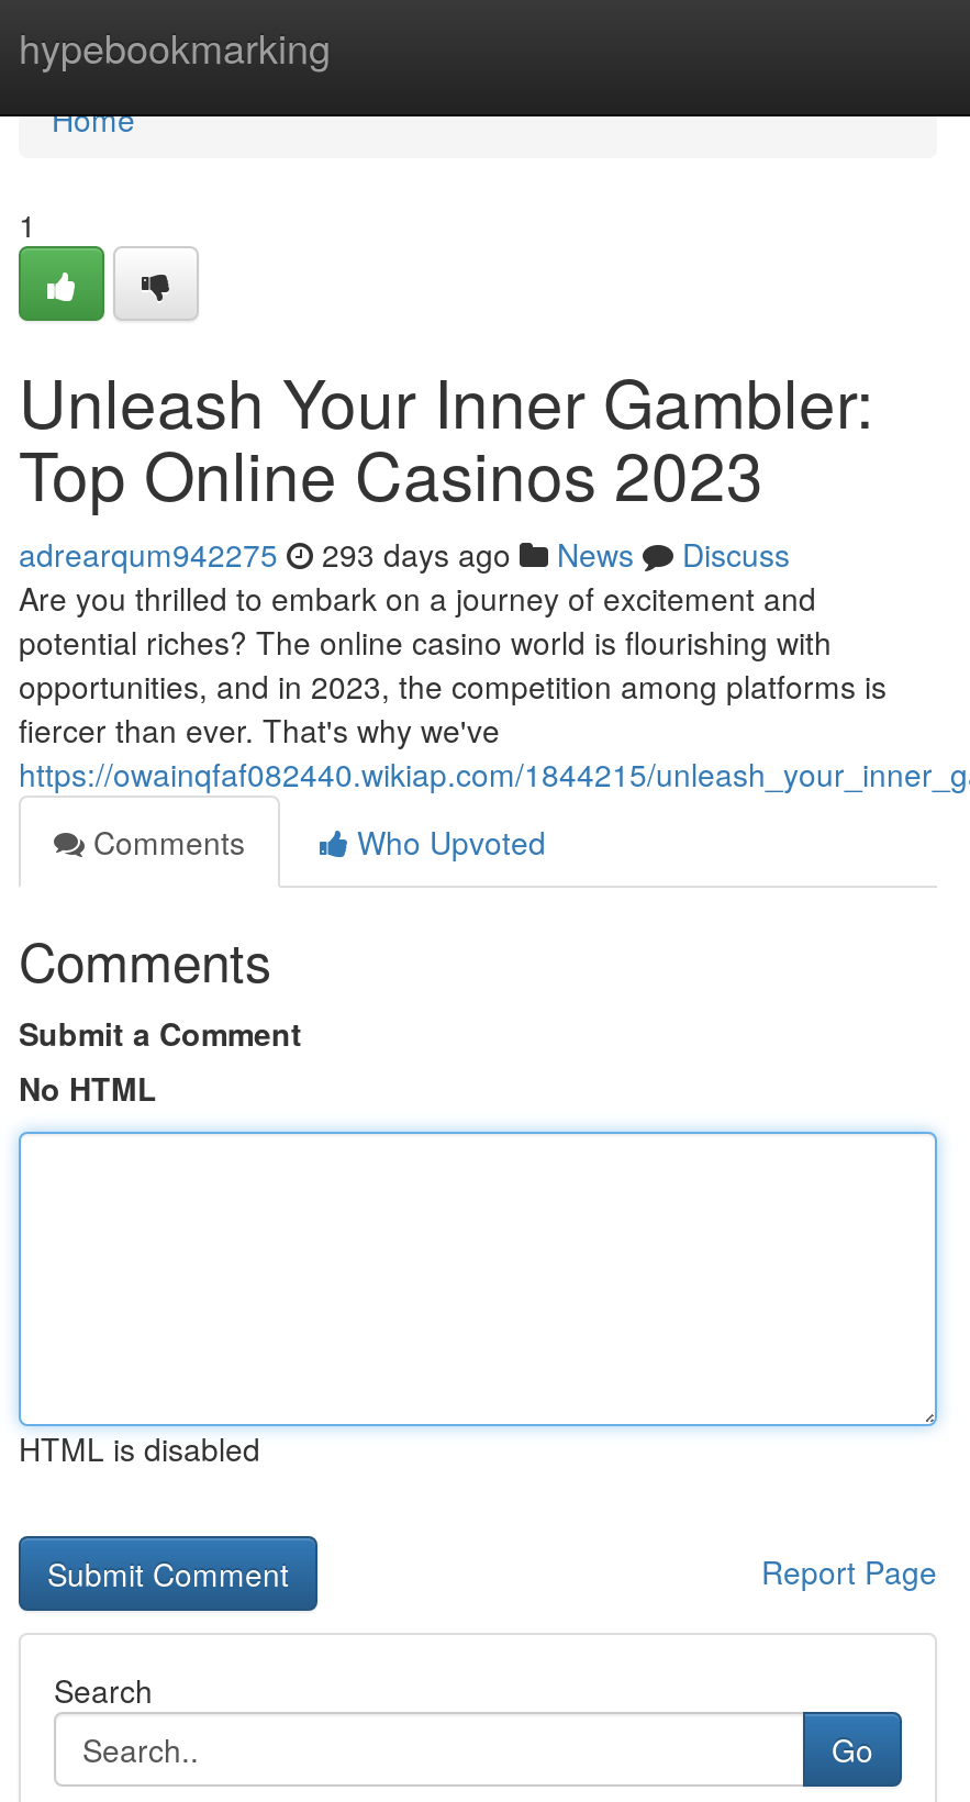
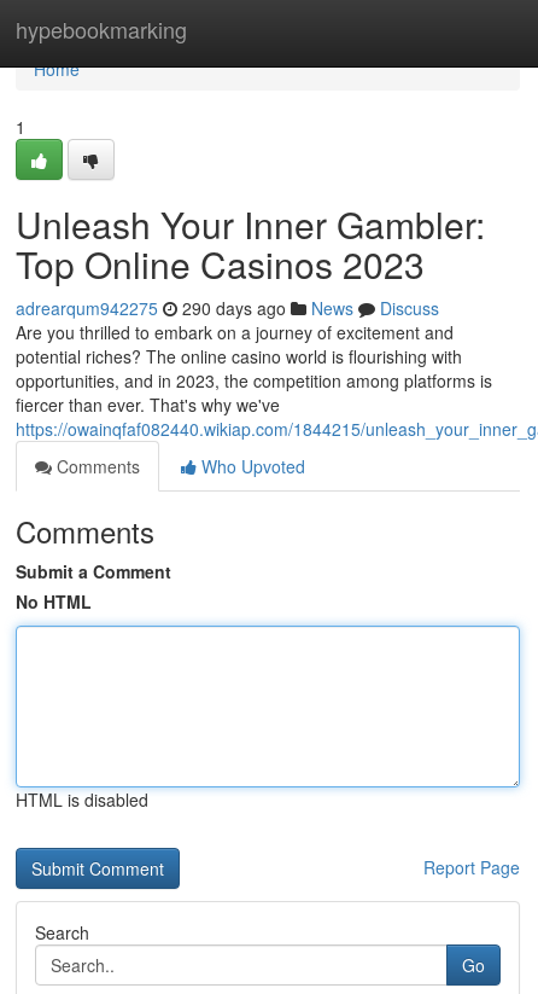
- adrearqum942275 293 days ago News Discuss
+ adrearqum942275 290 days ago News Discuss
